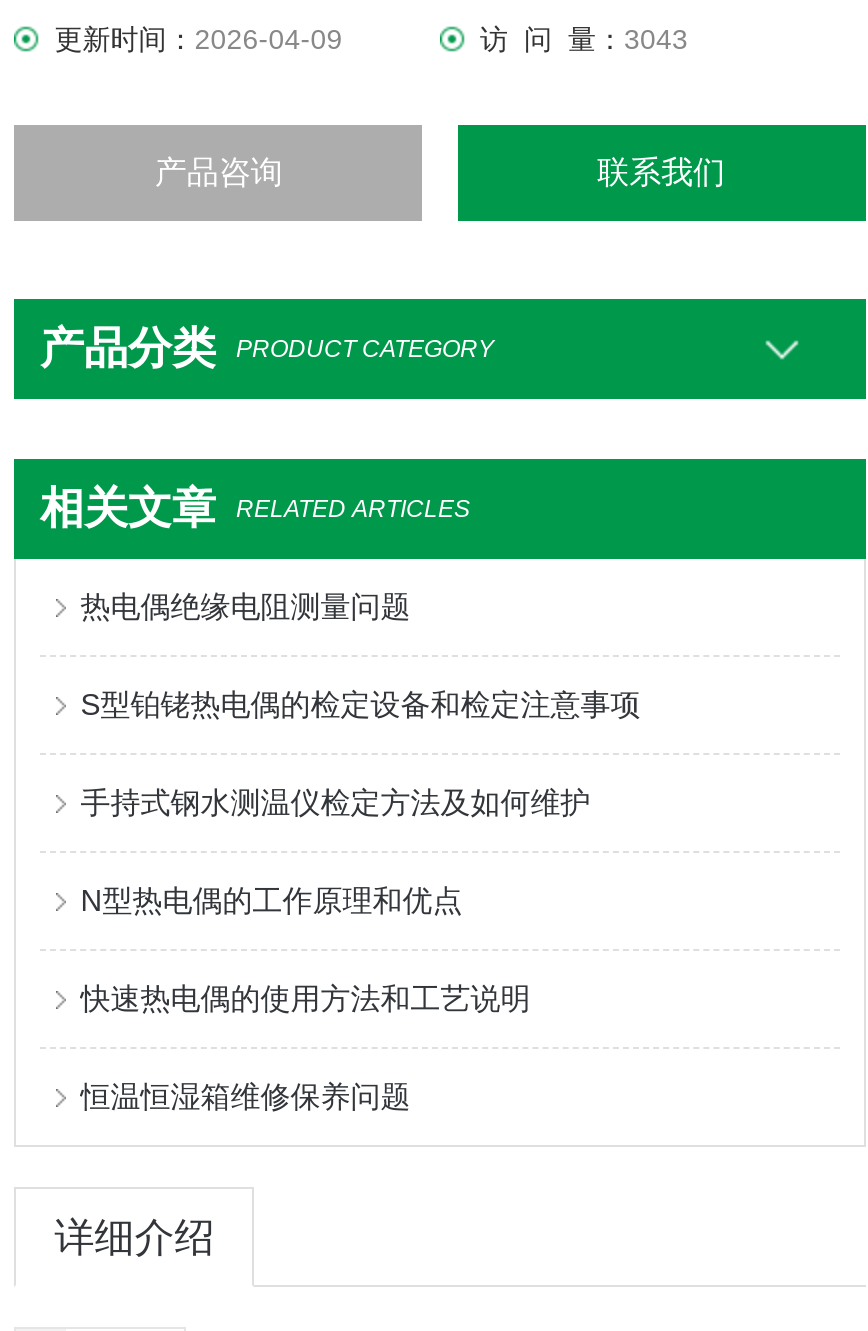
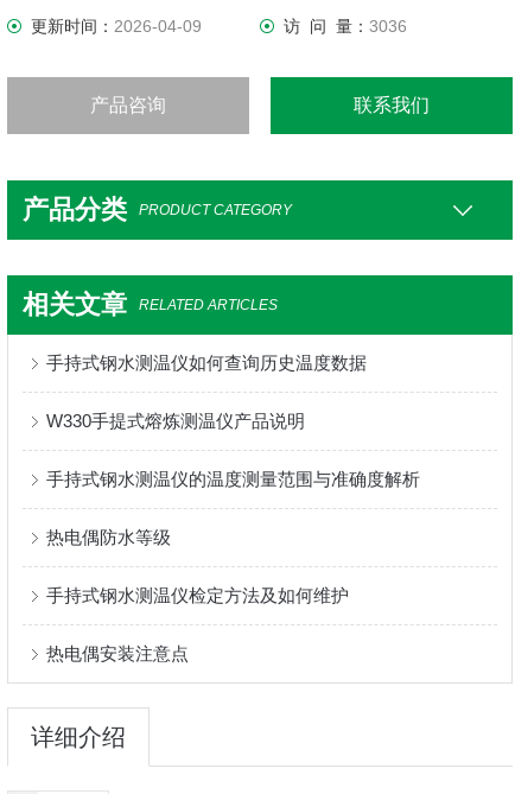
- 访 问 量：3043
+ 访 问 量：3036

- 热电偶绝缘电阻测量问题
- S型铂铑热电偶的检定设备和检定注意事项
+ 手持式钢水测温仪如何查询历史温度数据
+ W330手提式熔炼测温仪产品说明
+ 手持式钢水测温仪的温度测量范围与准确度解析
+ 热电偶防水等级

moved down: 手持式钢水测温仪检定方法及如何维护

- N型热电偶的工作原理和优点
- 快速热电偶的使用方法和工艺说明
- 恒温恒湿箱维修保养问题
+ 热电偶安装注意点
